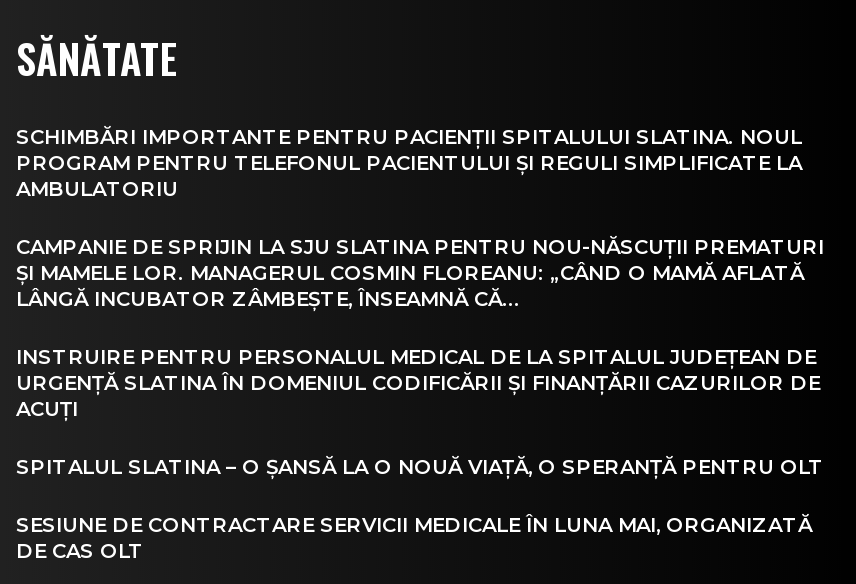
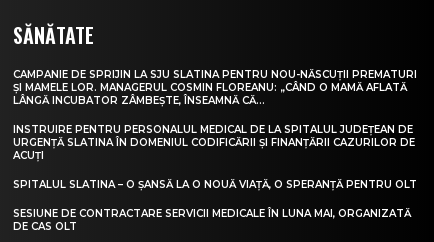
- SCHIMBĂRI IMPORTANTE PENTRU PACIENȚII SPITALULUI SLATINA. NOUL
- PROGRAM PENTRU TELEFONUL PACIENTULUI ȘI REGULI SIMPLIFICATE LA
- AMBULATORIU
